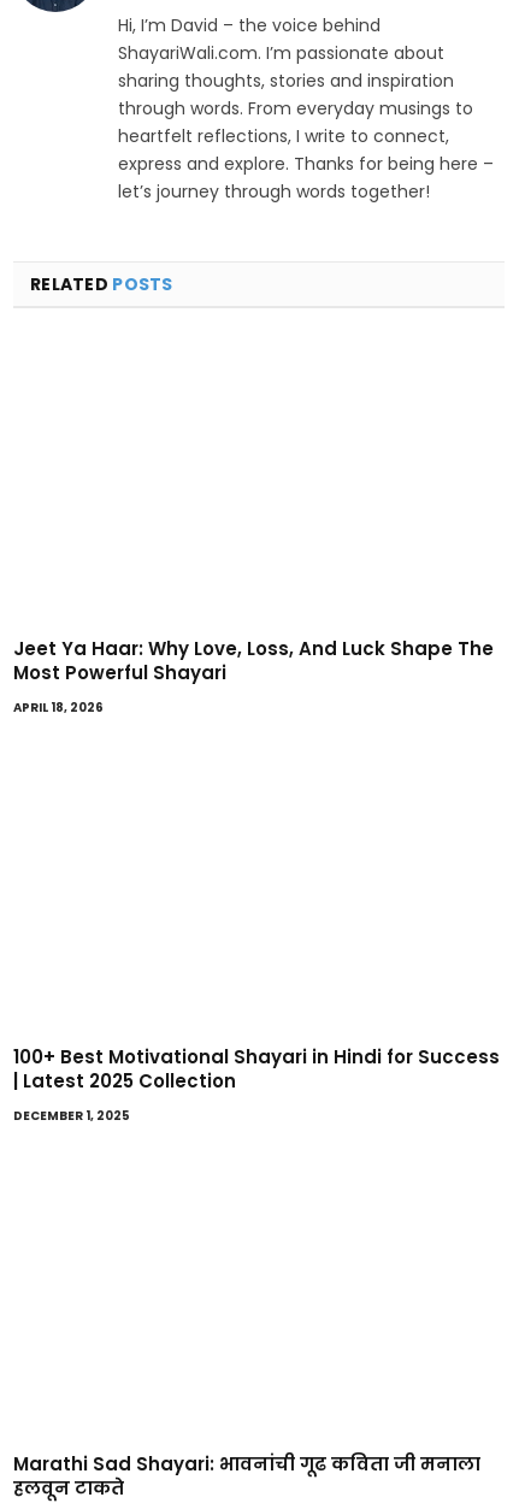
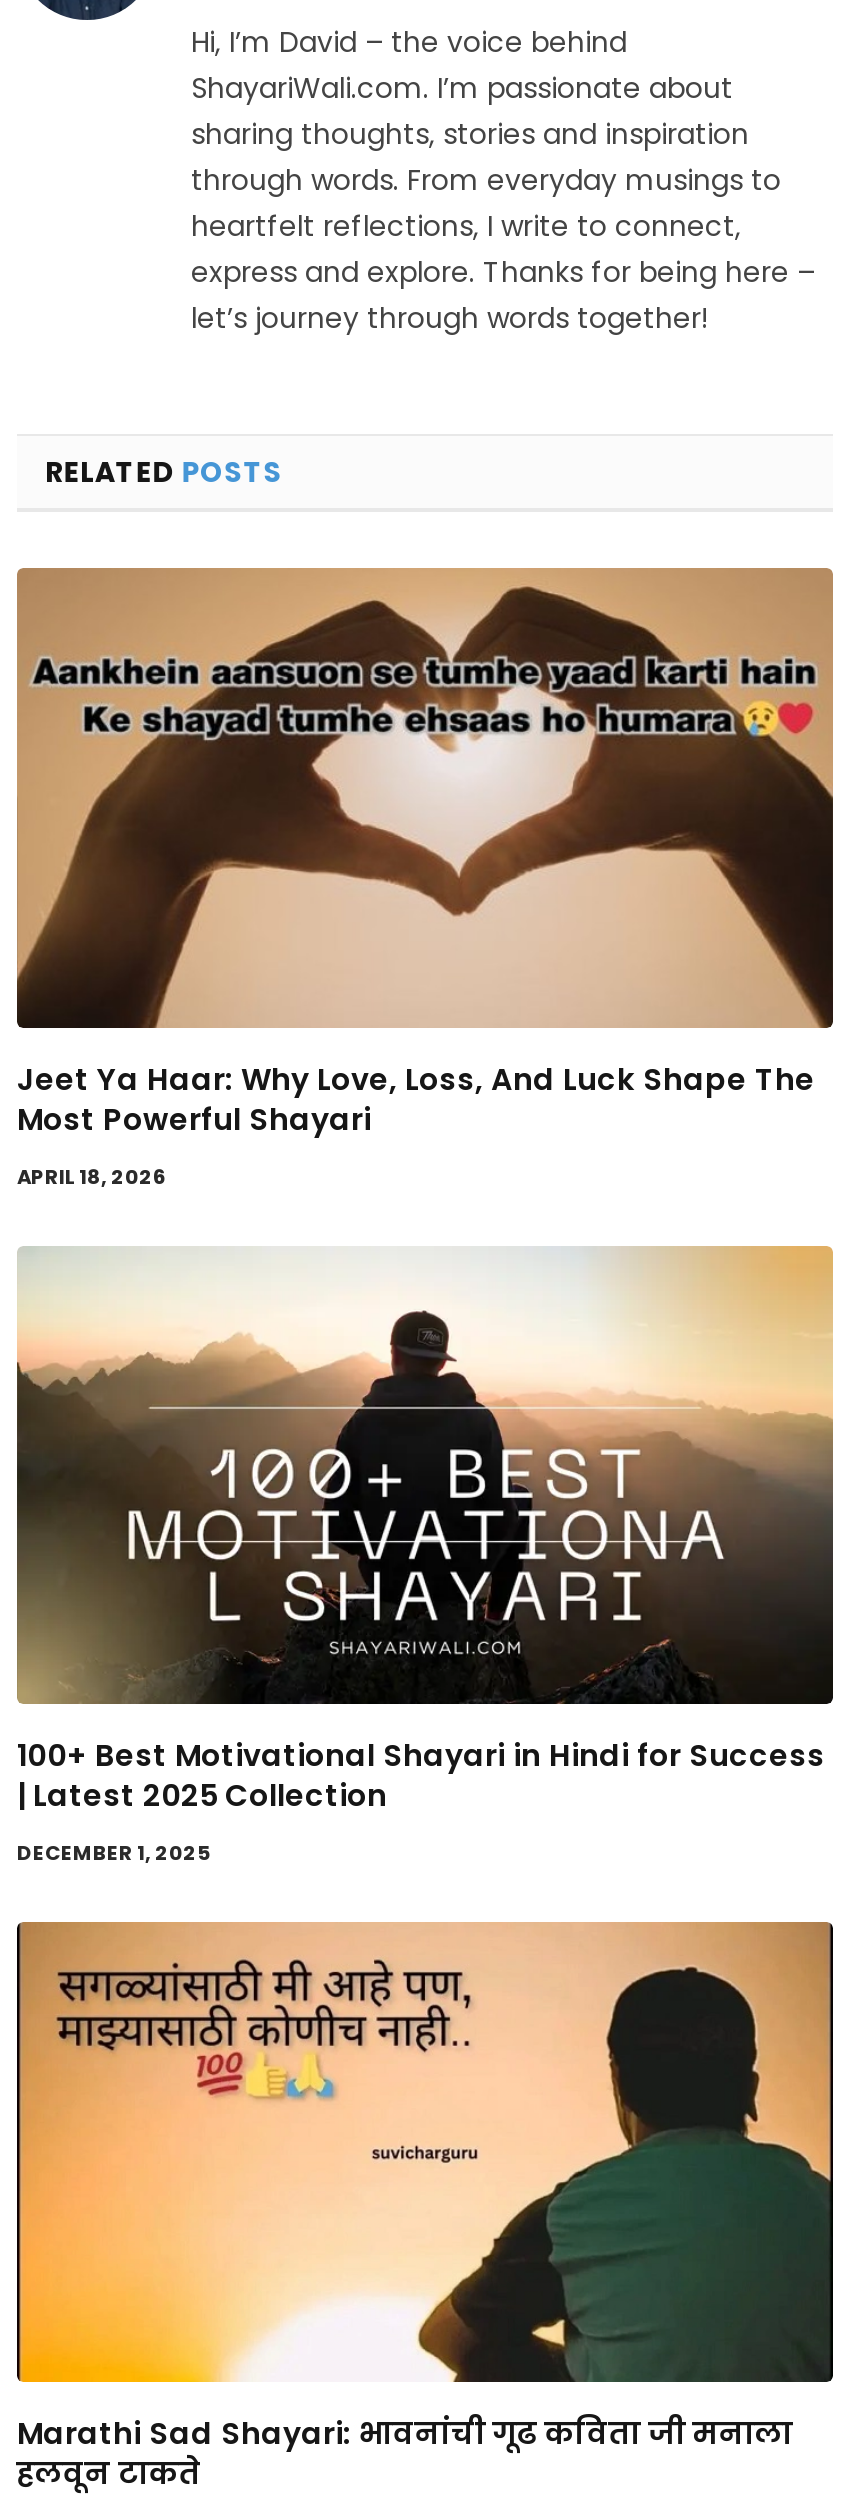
+ [image]

+ [image]

+ [image]
